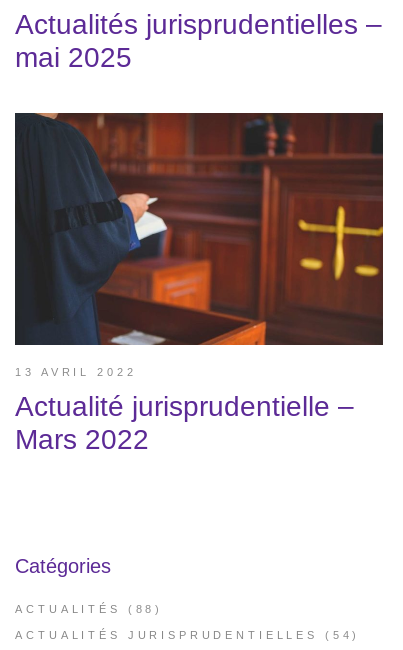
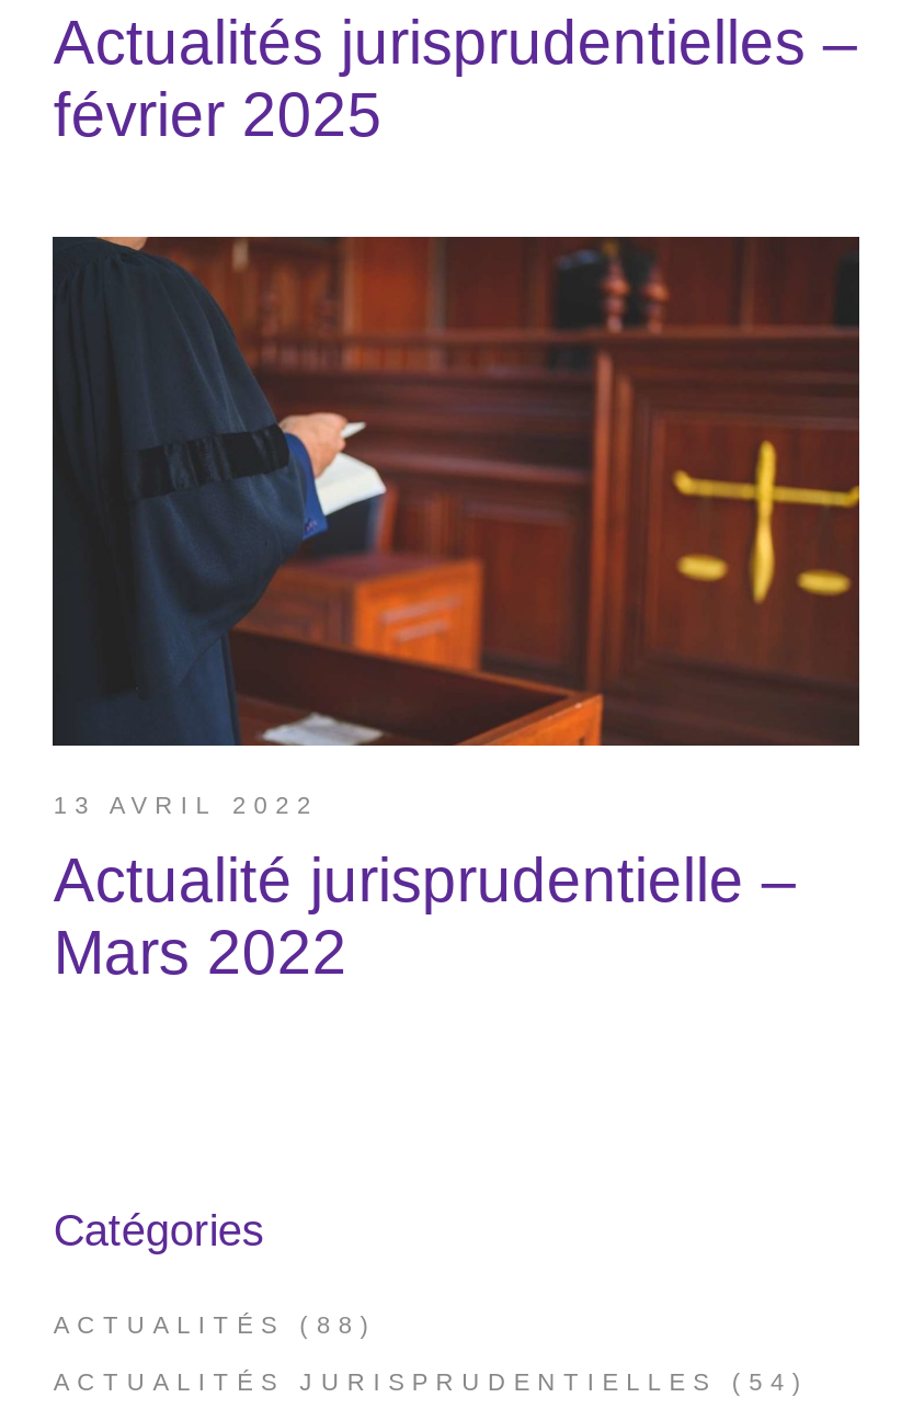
- mai 2025
+ février 2025
